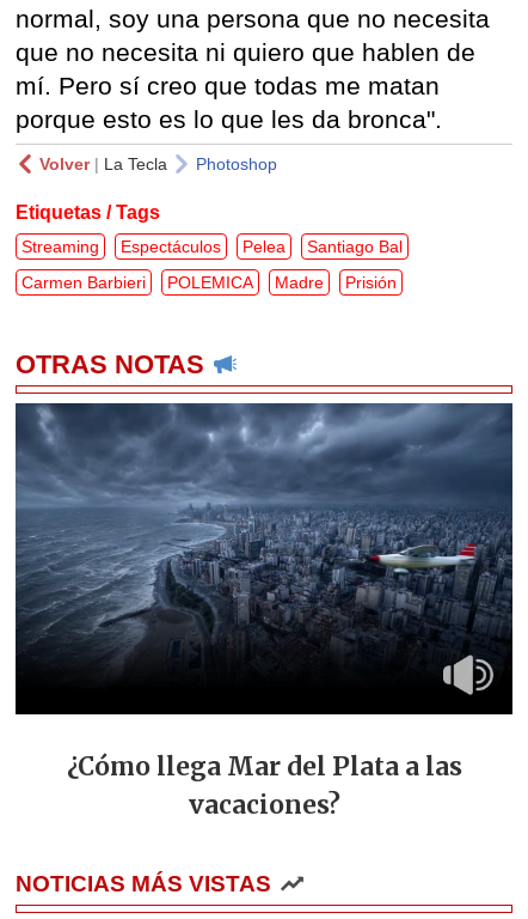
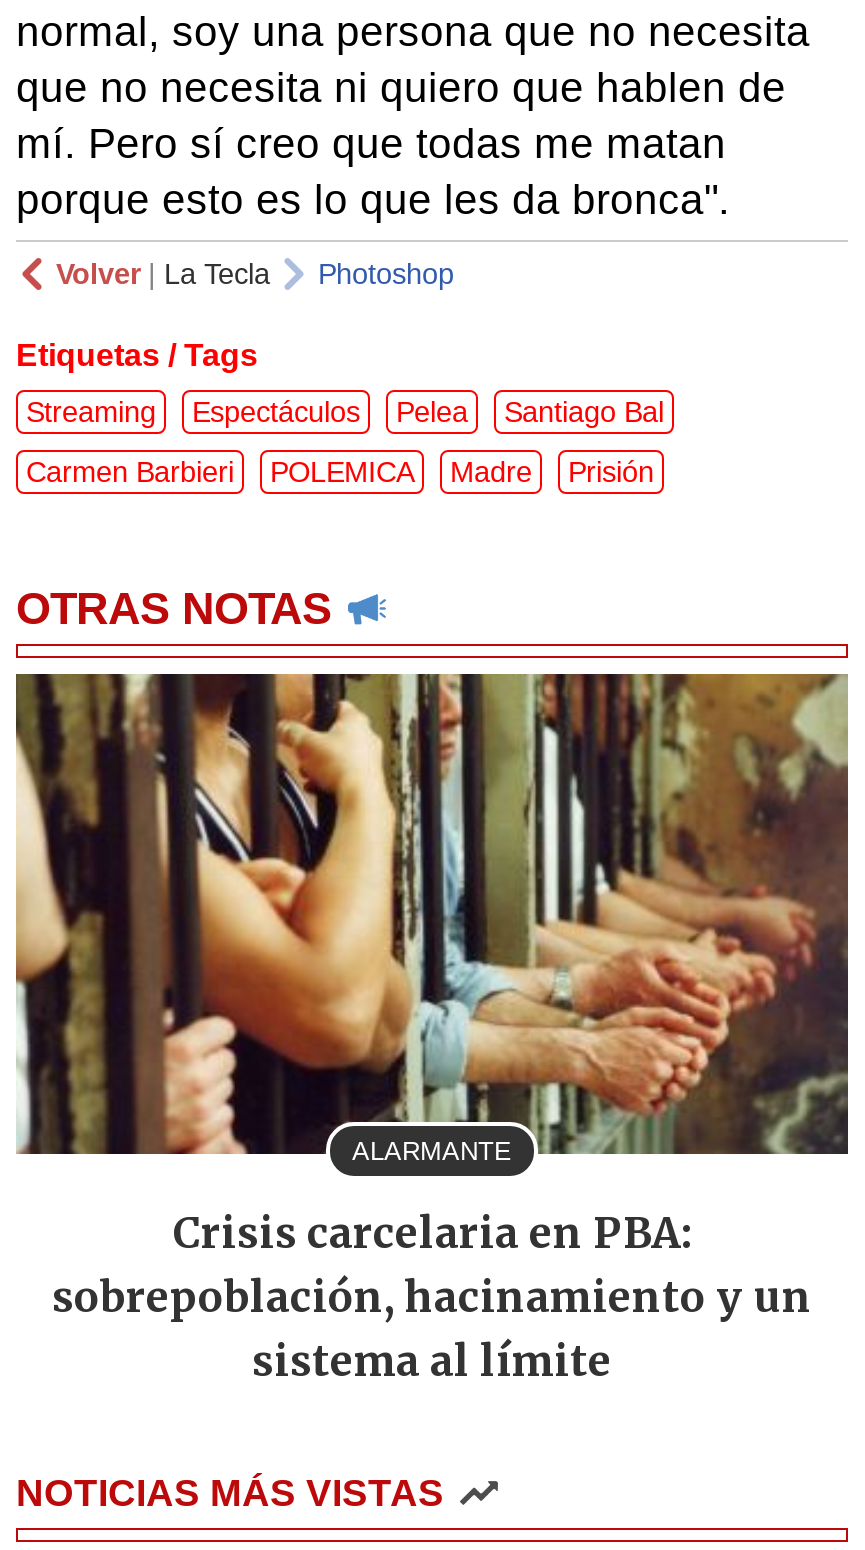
- [image]
- ¿Cómo llega Mar del Plata a las
- vacaciones?
+ [image]
+ ALARMANTE
+ Crisis carcelaria en PBA:
+ sobrepoblación, hacinamiento y un
+ sistema al límite
